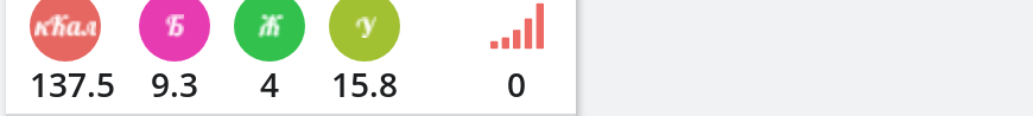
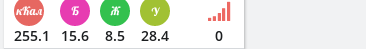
- 137.5
- 9.3
- 4
- 15.8
+ 255.1 15.6
+ 8.5
+ 28.4
